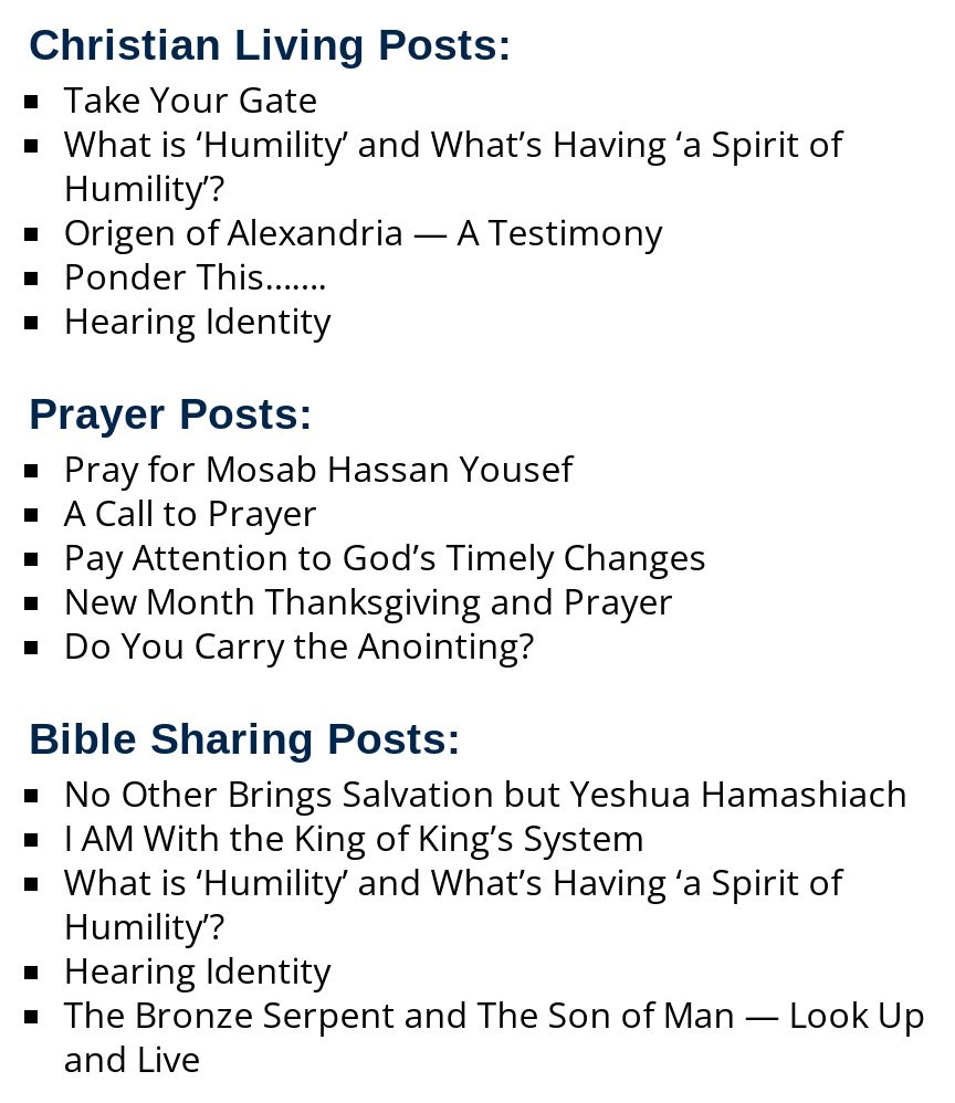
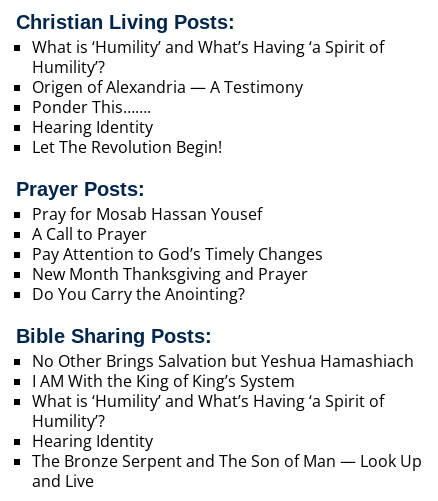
- Take Your Gate

moved up: What is ‘Humility’ and What’s Having ‘a Spirit of | Humility’? | Origen of Alexandria — A Testimony | Ponder This……. | Hearing Identity

+ Let The Revolution Begin!
